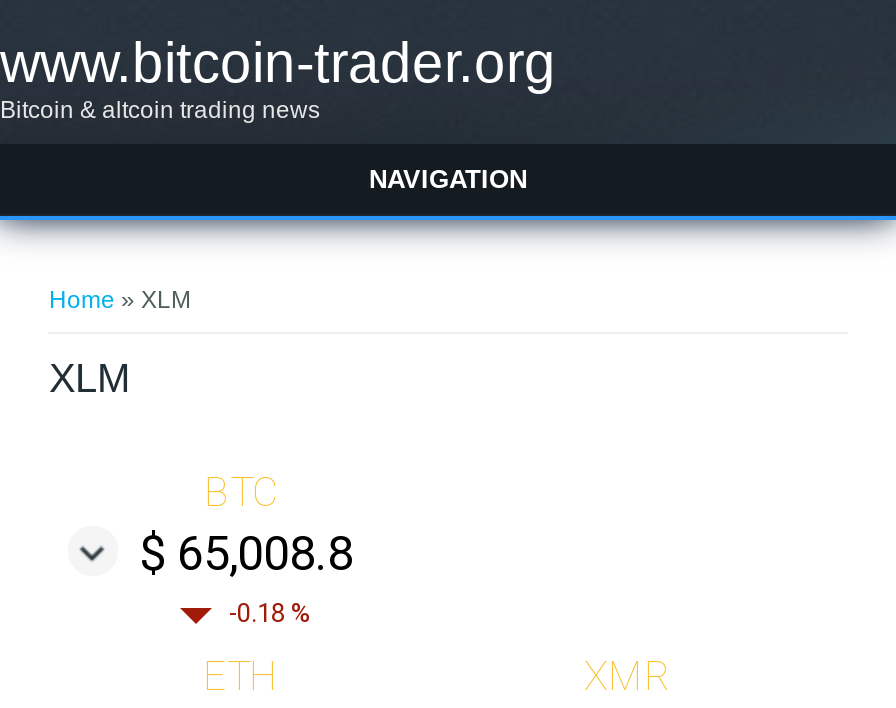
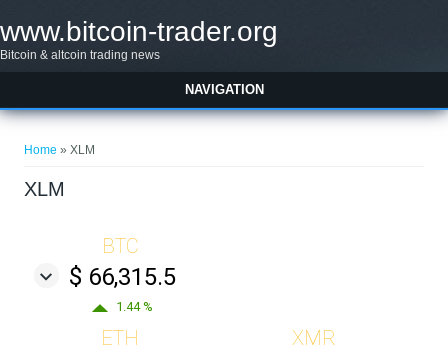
- $ 65,008.8
+ $ 66,315.5

- -0.18 %
+ 1.44 %
